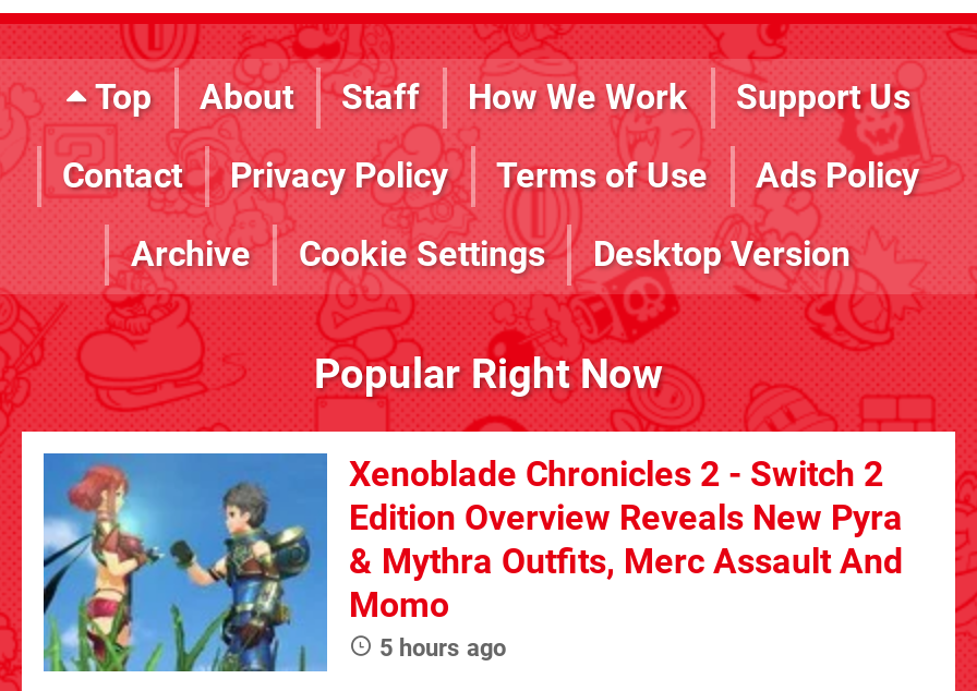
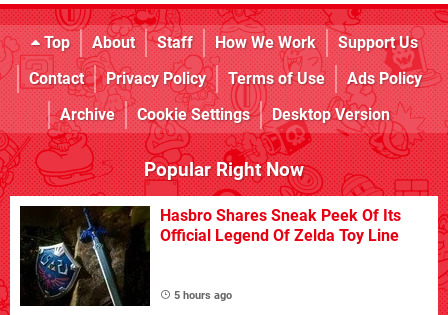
- [image]
- Xenoblade Chronicles 2 - Switch 2
- Edition Overview Reveals New Pyra
- & Mythra Outfits, Merc Assault And
- Momo
+ [image]
+ Hasbro Shares Sneak Peek Of Its
+ Official Legend Of Zelda Toy Line
